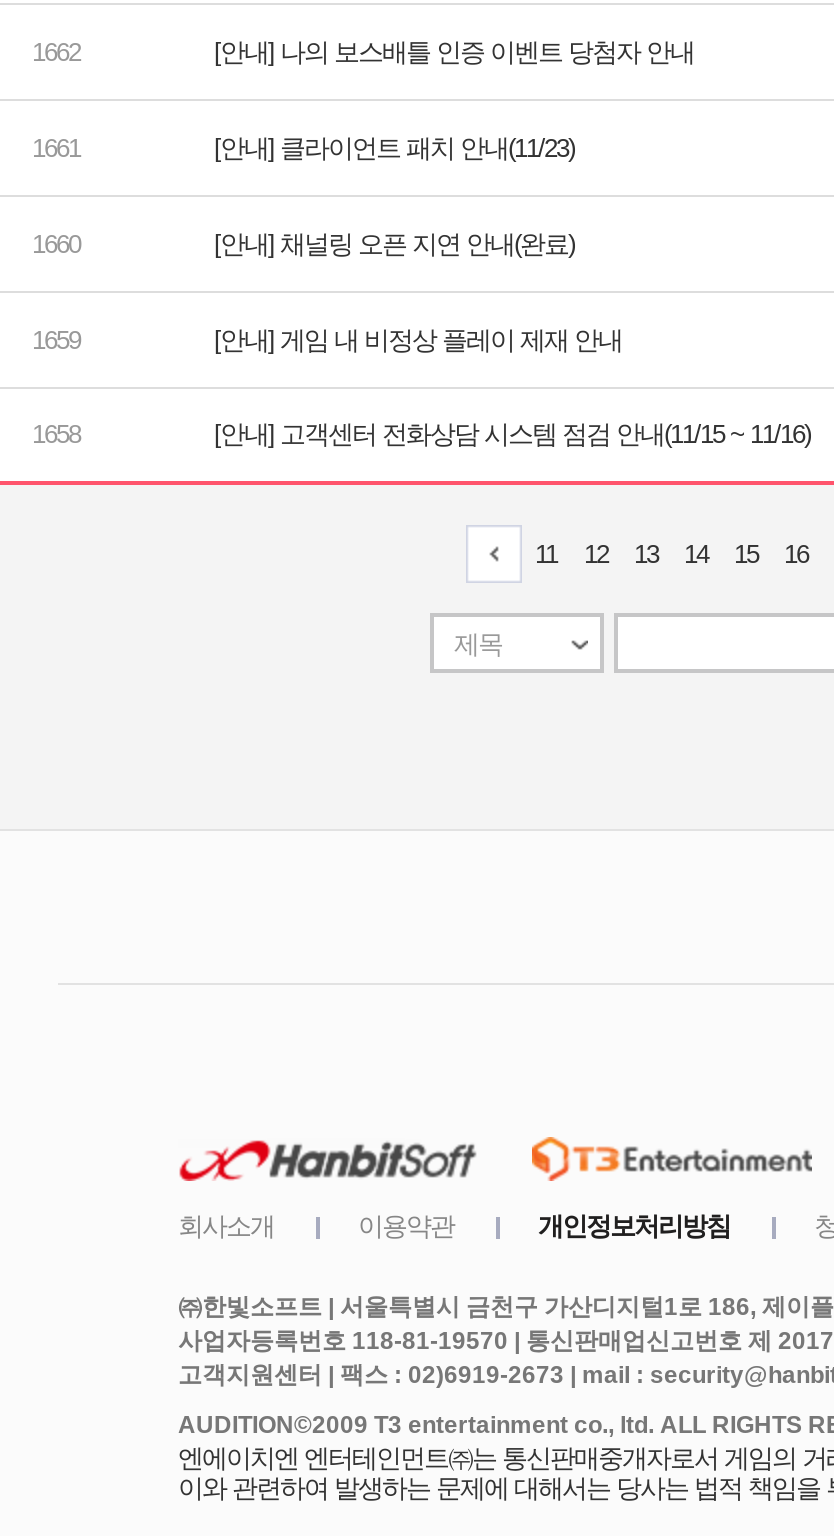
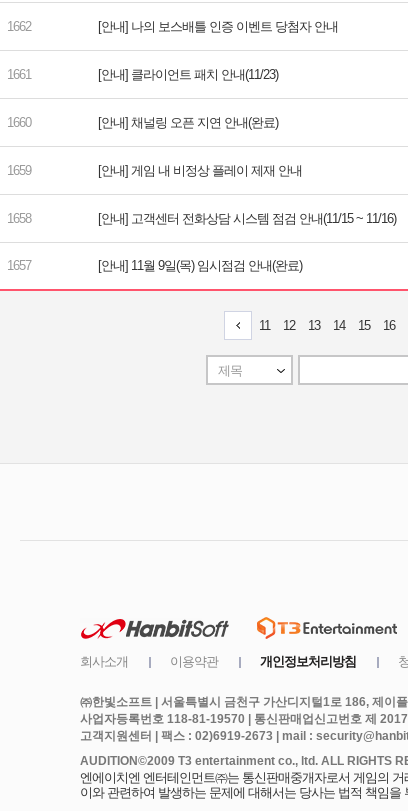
+ [안내] 11월 9일(목) 임시점검 안내(완료)
